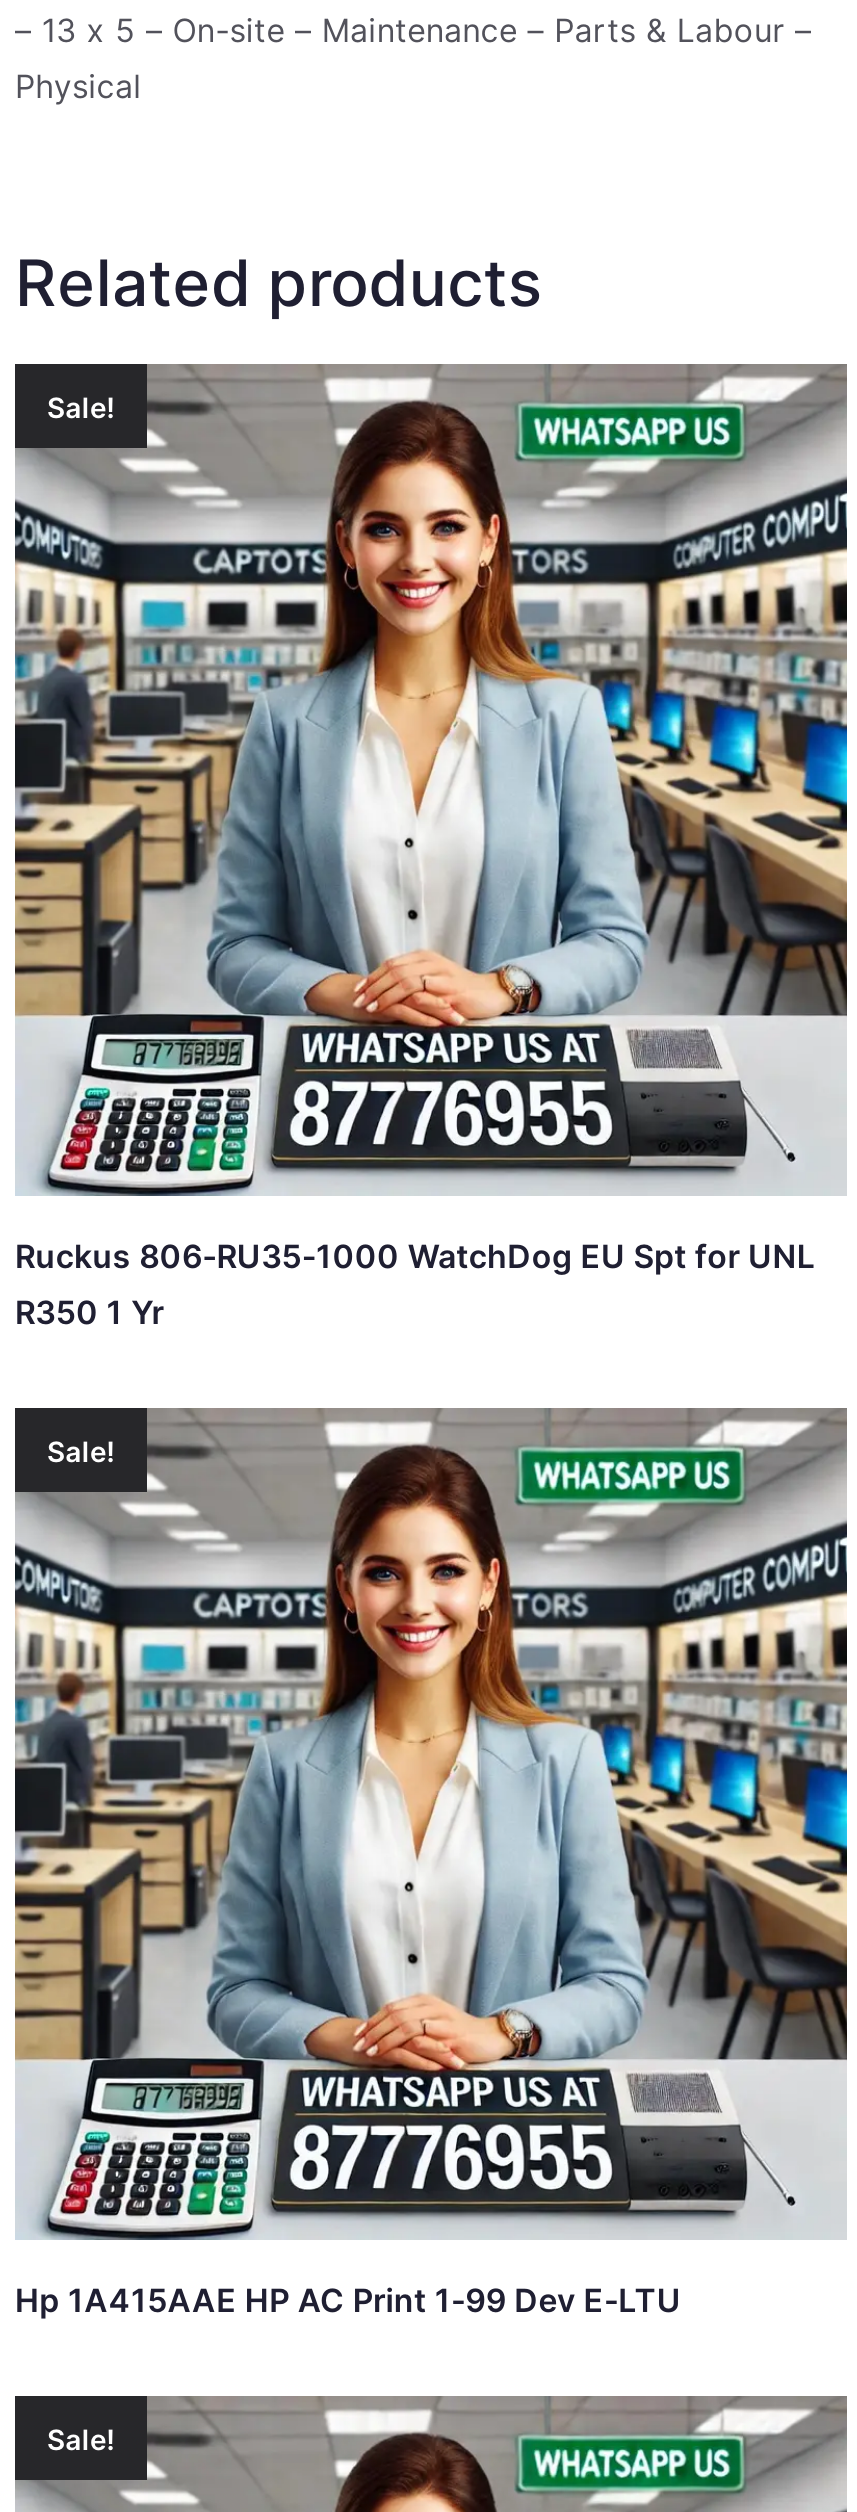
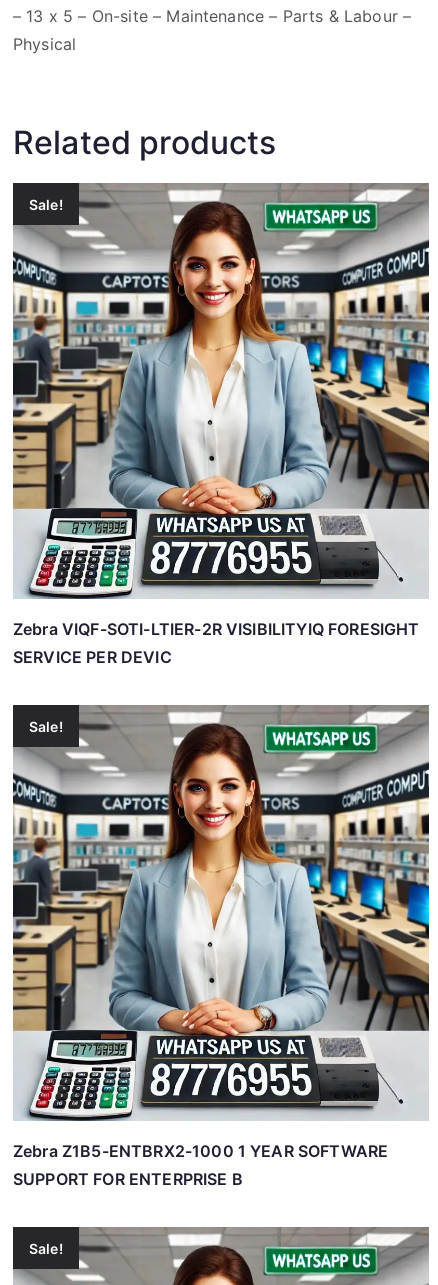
- Ruckus 806-RU35-1000 WatchDog EU Spt for UNL
- R350 1 Yr
+ Zebra VIQF-SOTI-LTIER-2R VISIBILITYIQ FORESIGHT
+ SERVICE PER DEVIC

- Hp 1A415AAE HP AC Print 1-99 Dev E-LTU
+ Zebra Z1B5-ENTBRX2-1000 1 YEAR SOFTWARE
+ SUPPORT FOR ENTERPRISE B
